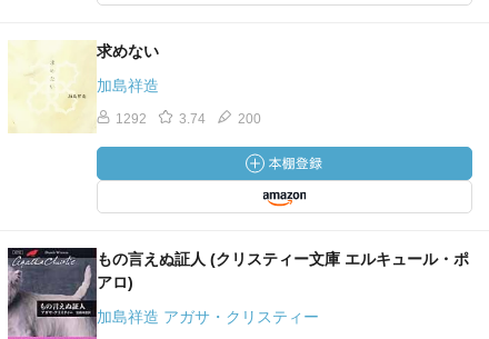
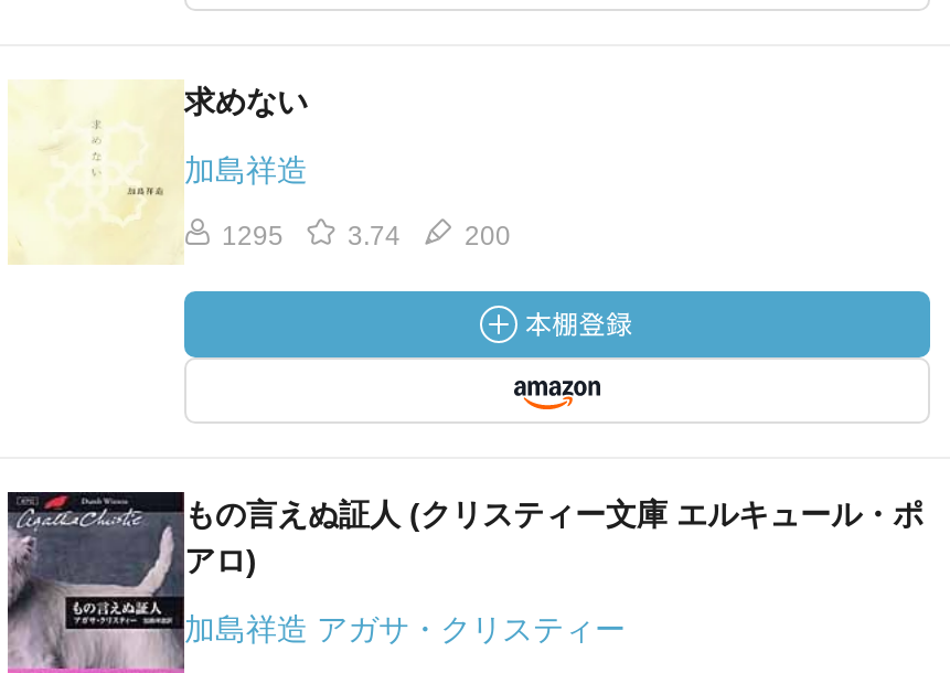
- 1292
+ 1295
